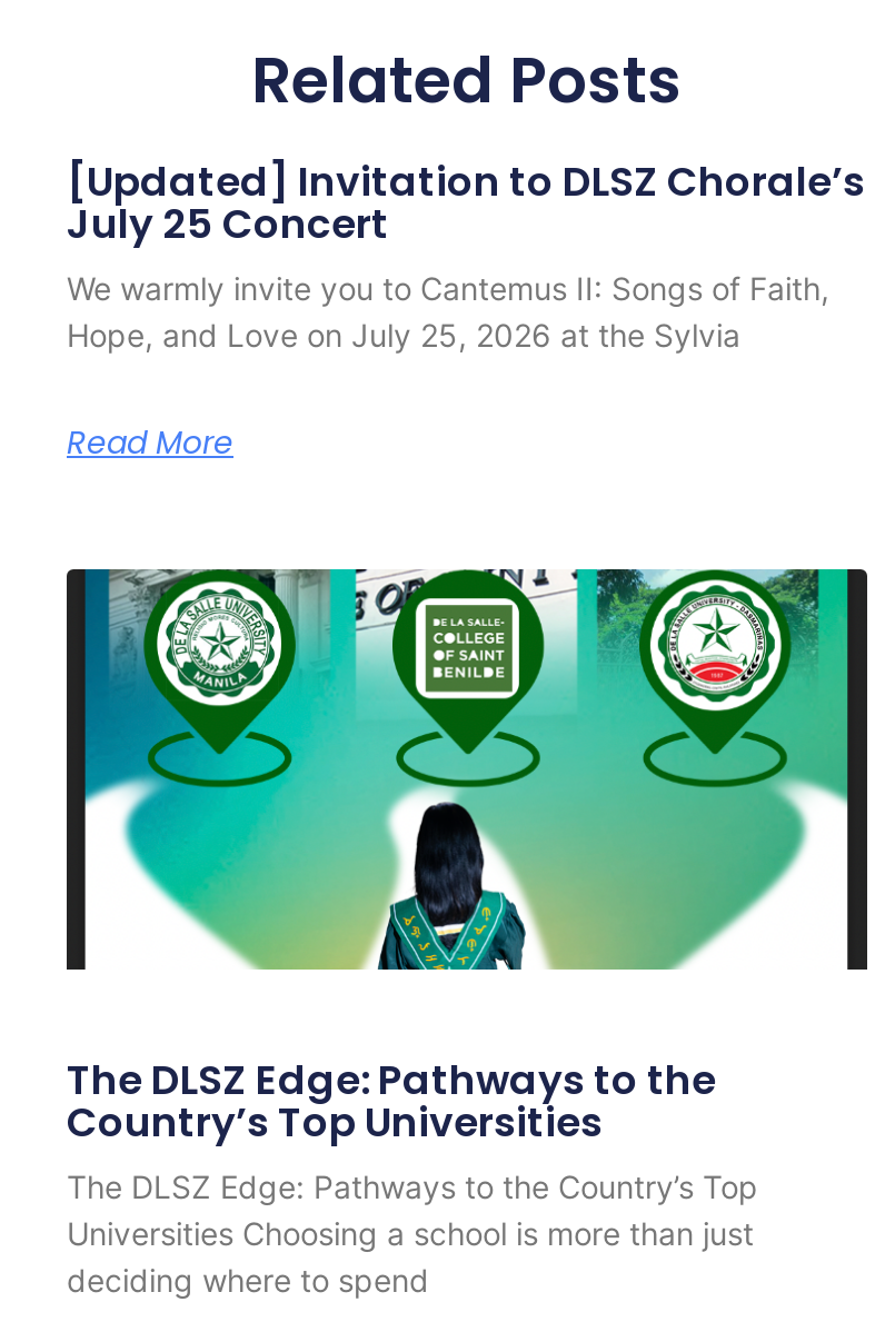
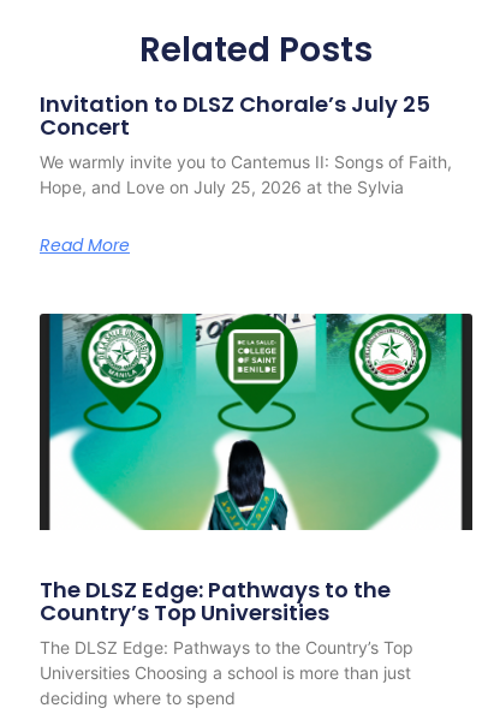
- [Updated] Invitation to DLSZ Chorale’s
- July 25 Concert
+ Invitation to DLSZ Chorale’s July 25
+ Concert
